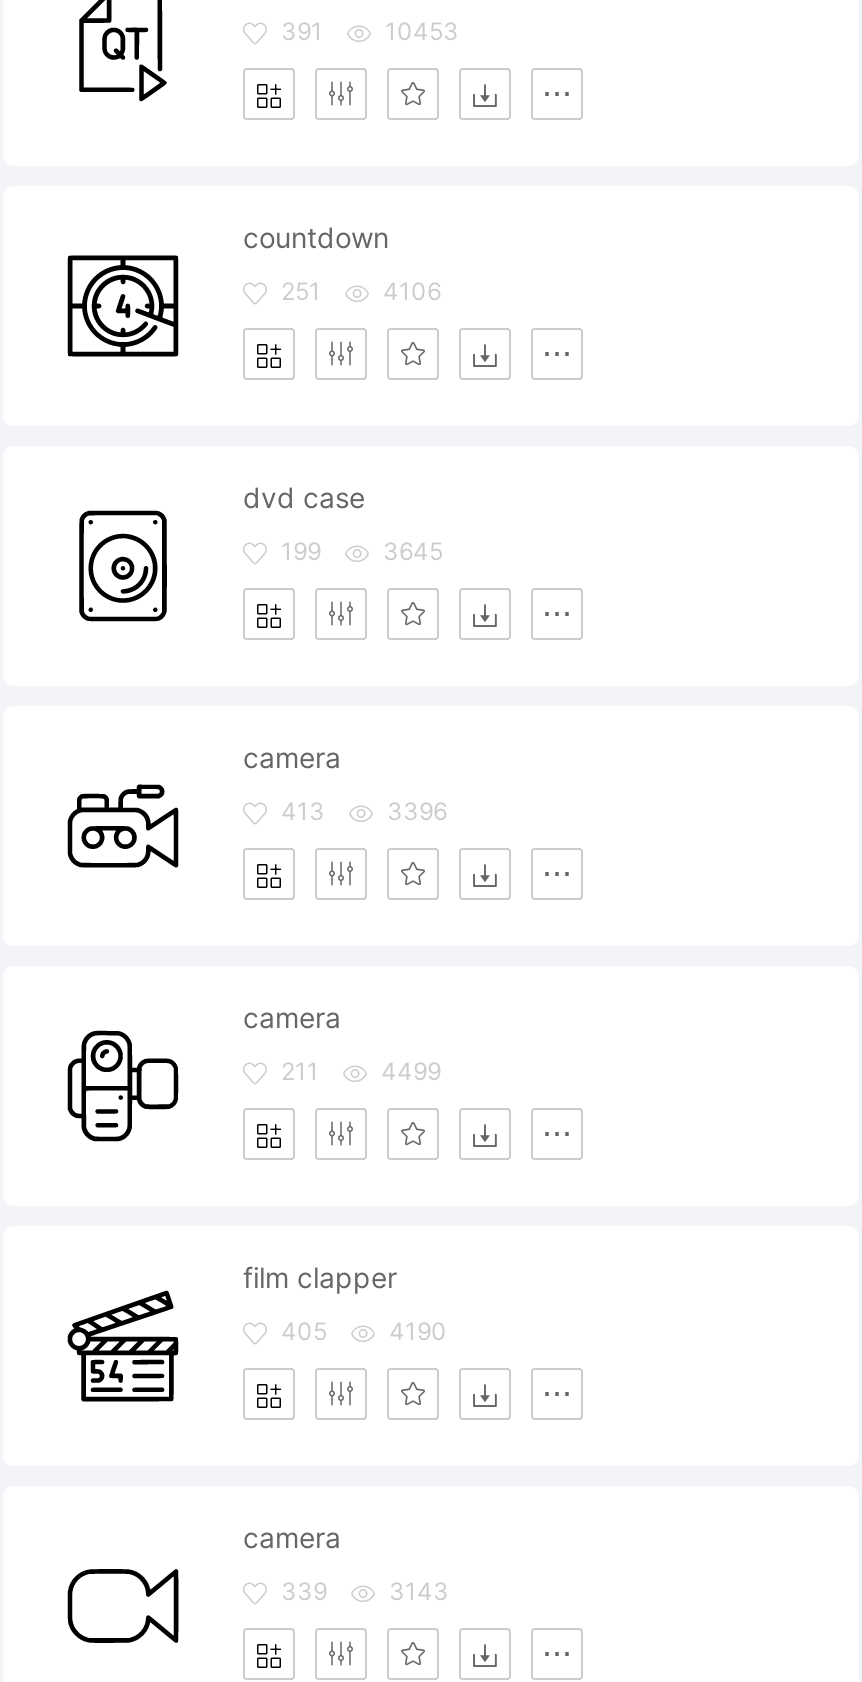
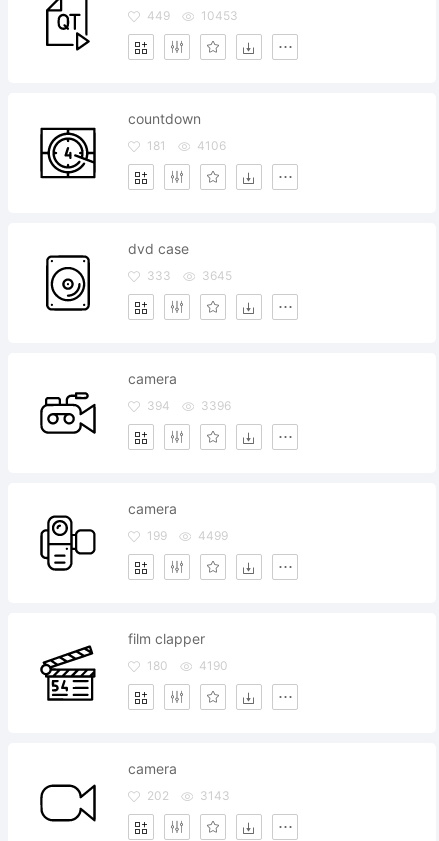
- 391
+ 449

- 251
+ 181

- 199
+ 333

- 413
+ 394

- 211
+ 199

- 405
+ 180

- 339
+ 202
